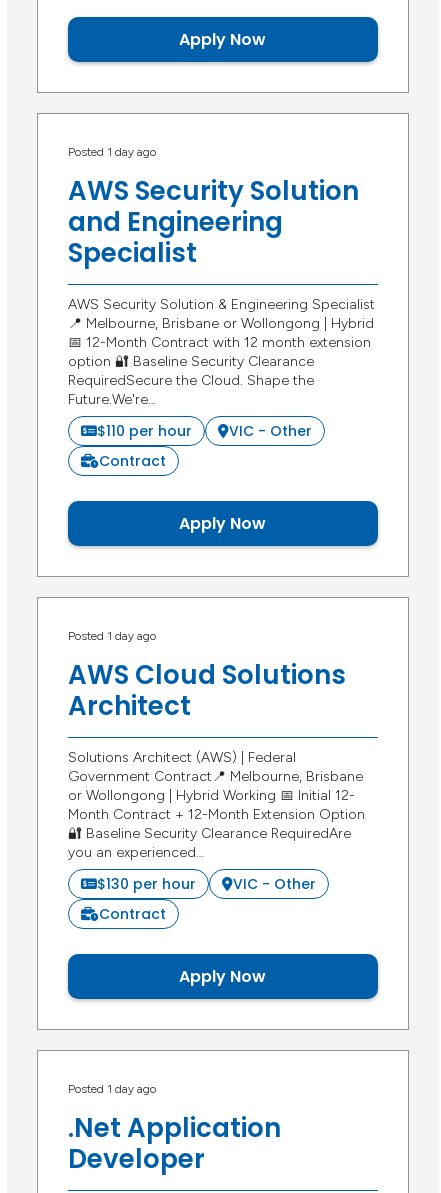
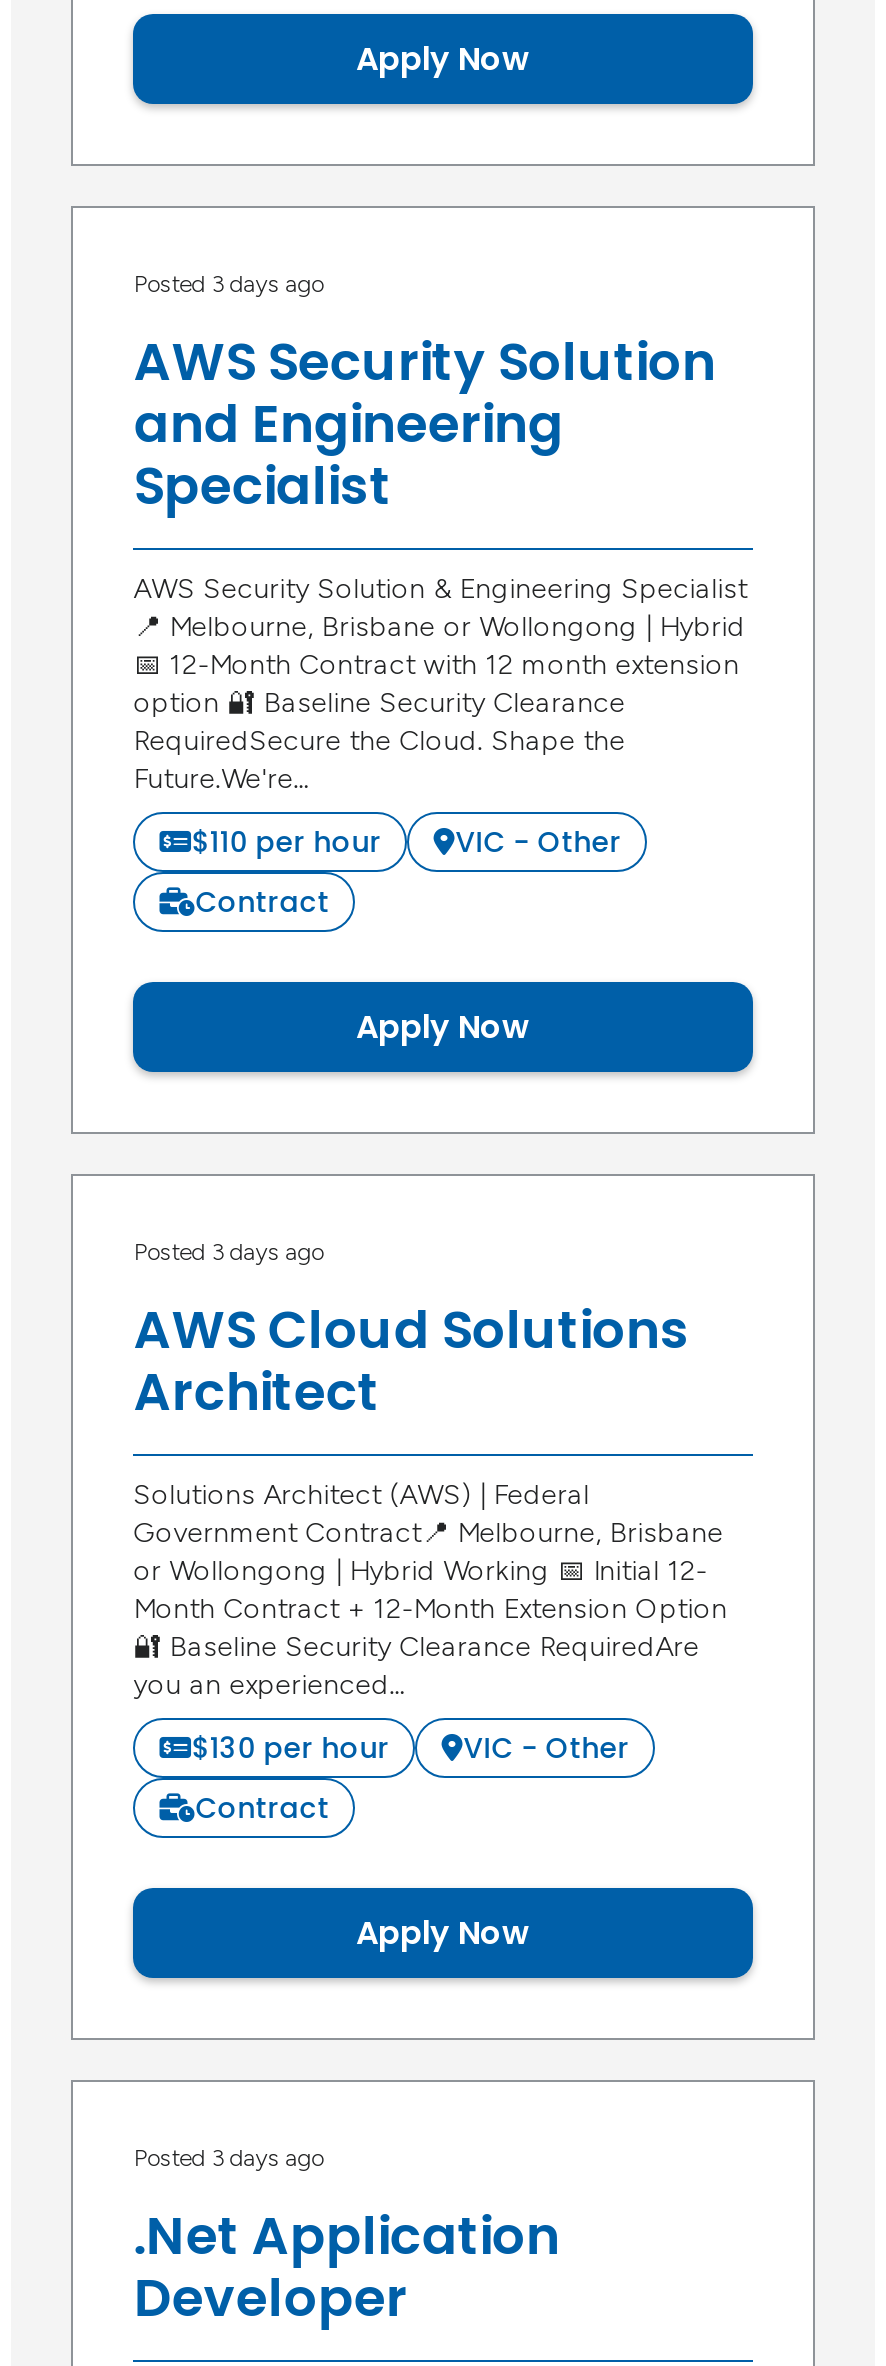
- Posted 1 day ago
+ Posted 3 days ago

- Posted 1 day ago
+ Posted 3 days ago

- Posted 1 day ago
+ Posted 3 days ago
